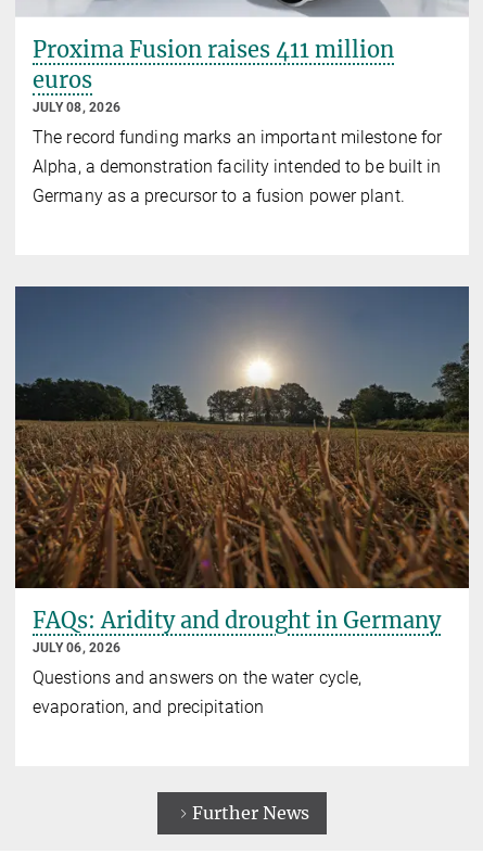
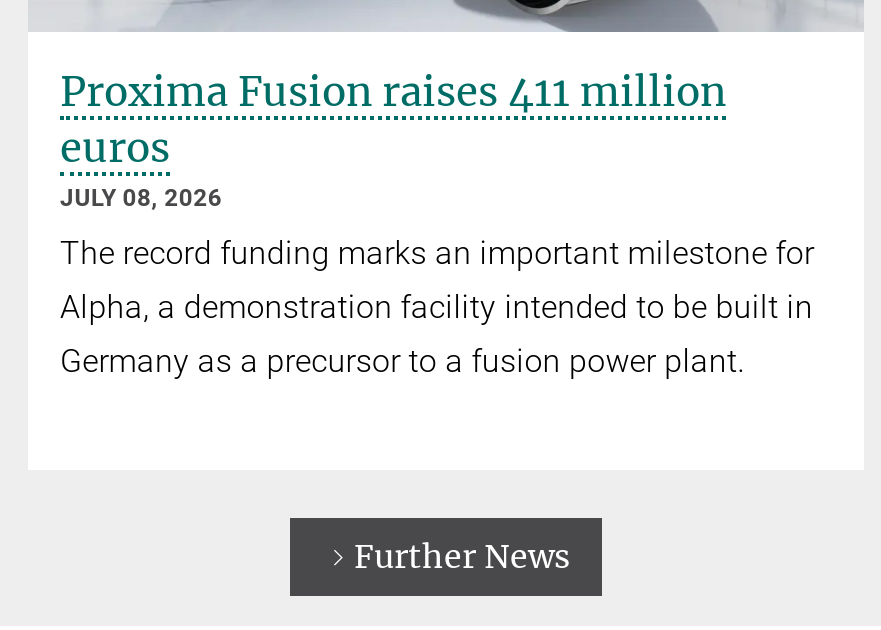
- [image]
- FAQs: Aridity and drought in Germany
- JULY 06, 2026
- Questions and answers on the water cycle,
- evaporation, and precipitation
